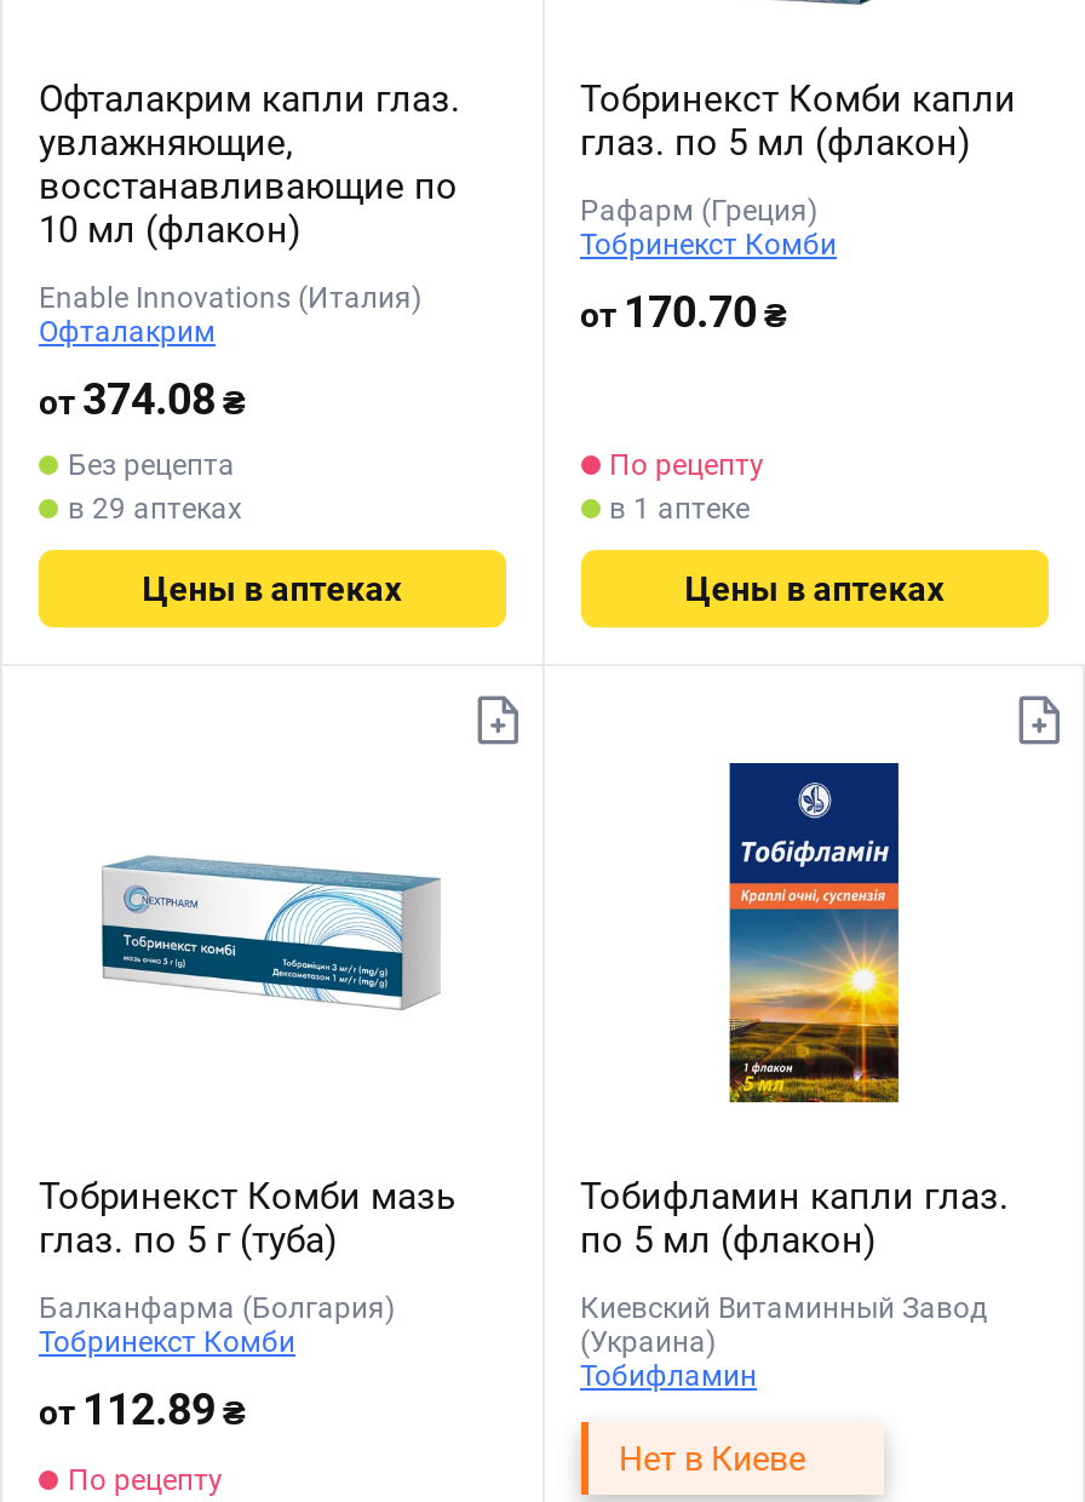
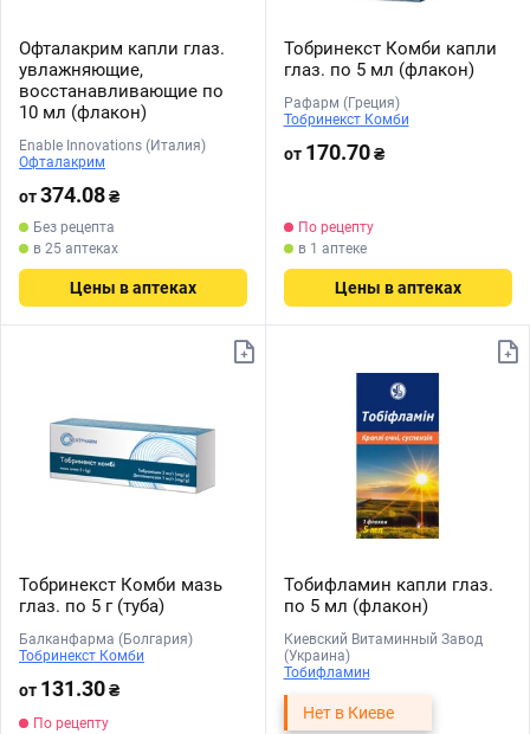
- в 29 аптеках
+ в 25 аптеках

- от 112.89₴
+ от 131.30₴
